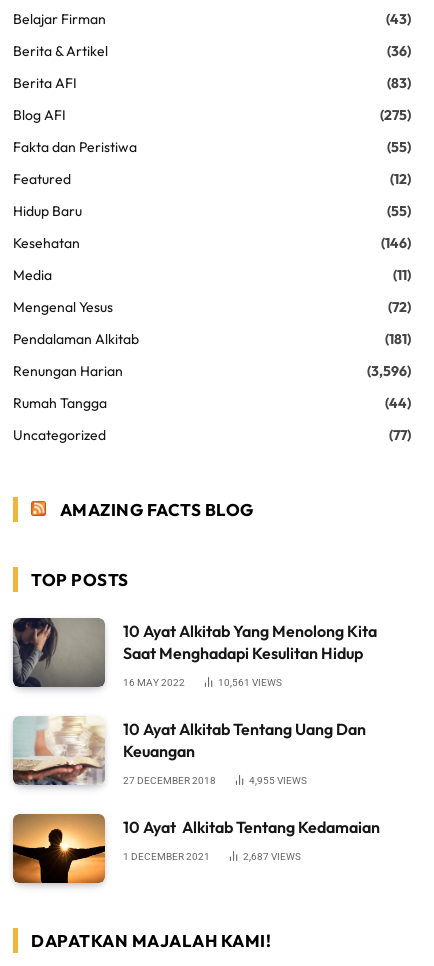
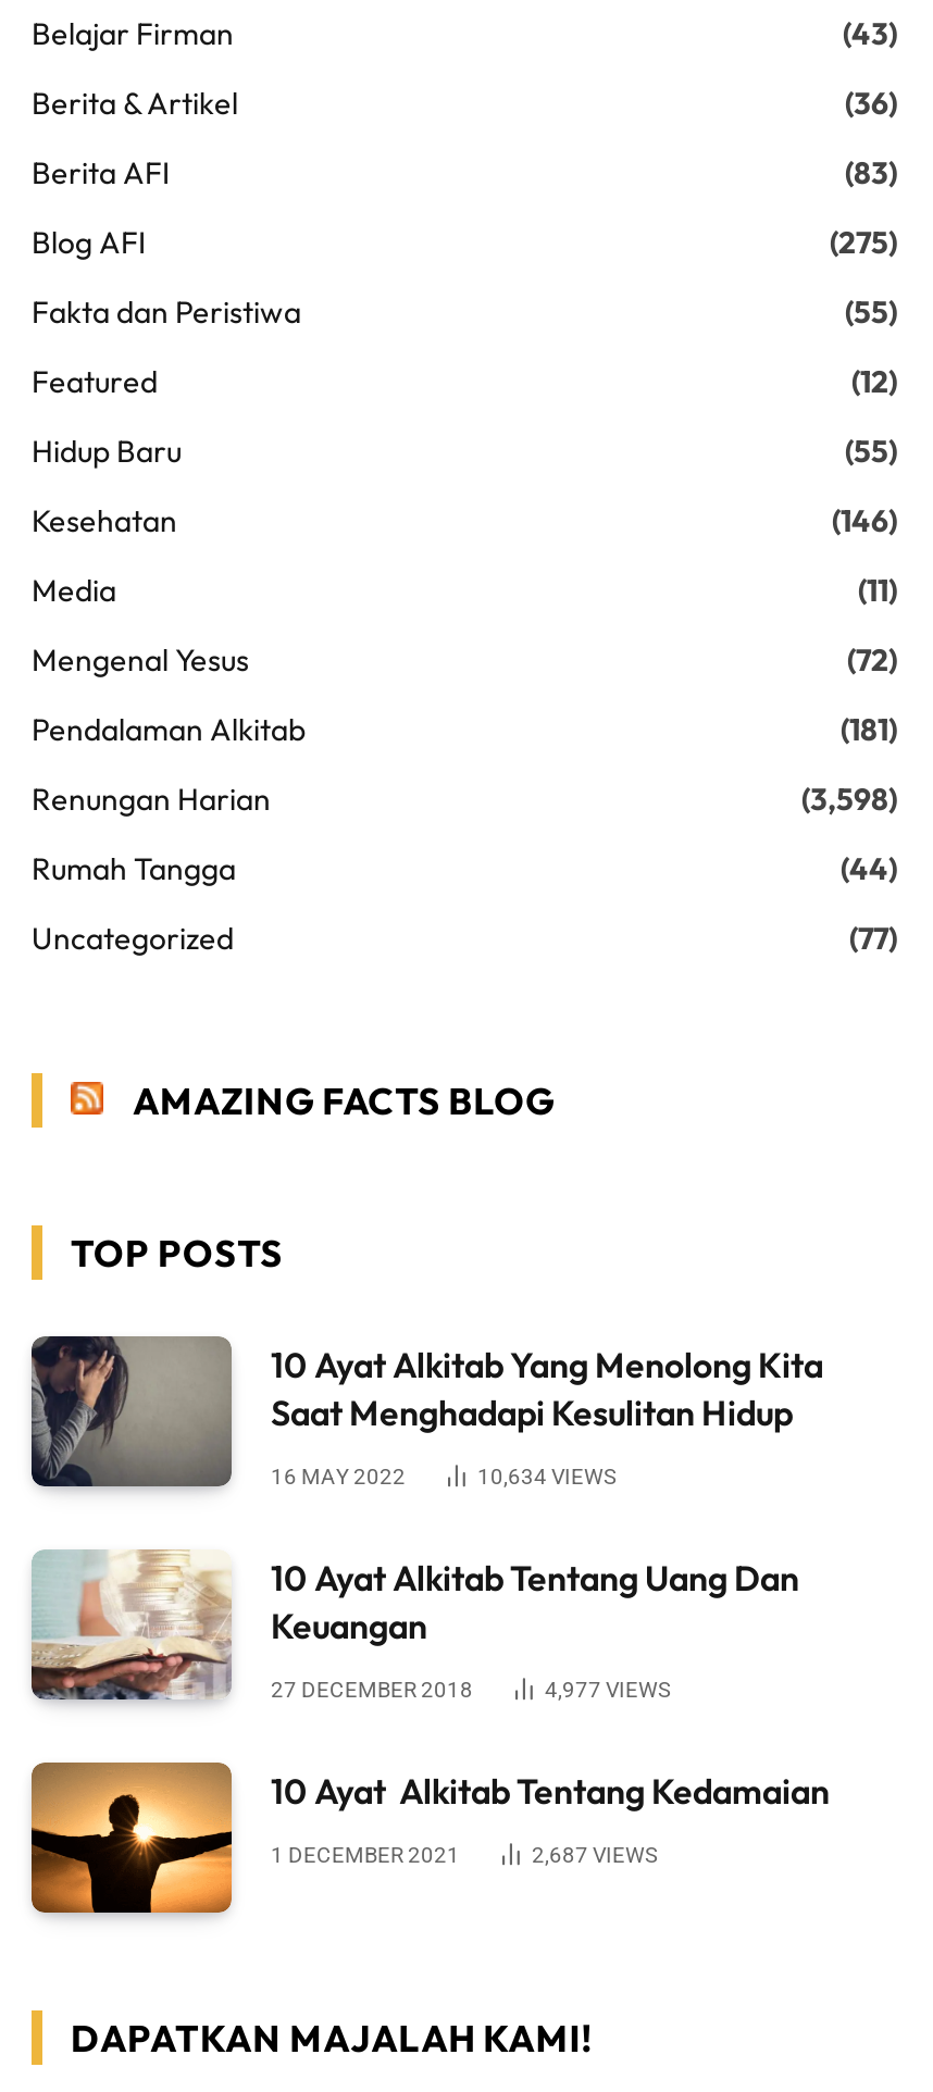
- (3,596)
+ (3,598)

- 10,561 VIEWS
+ 10,634 VIEWS

- 4,955 VIEWS
+ 4,977 VIEWS
